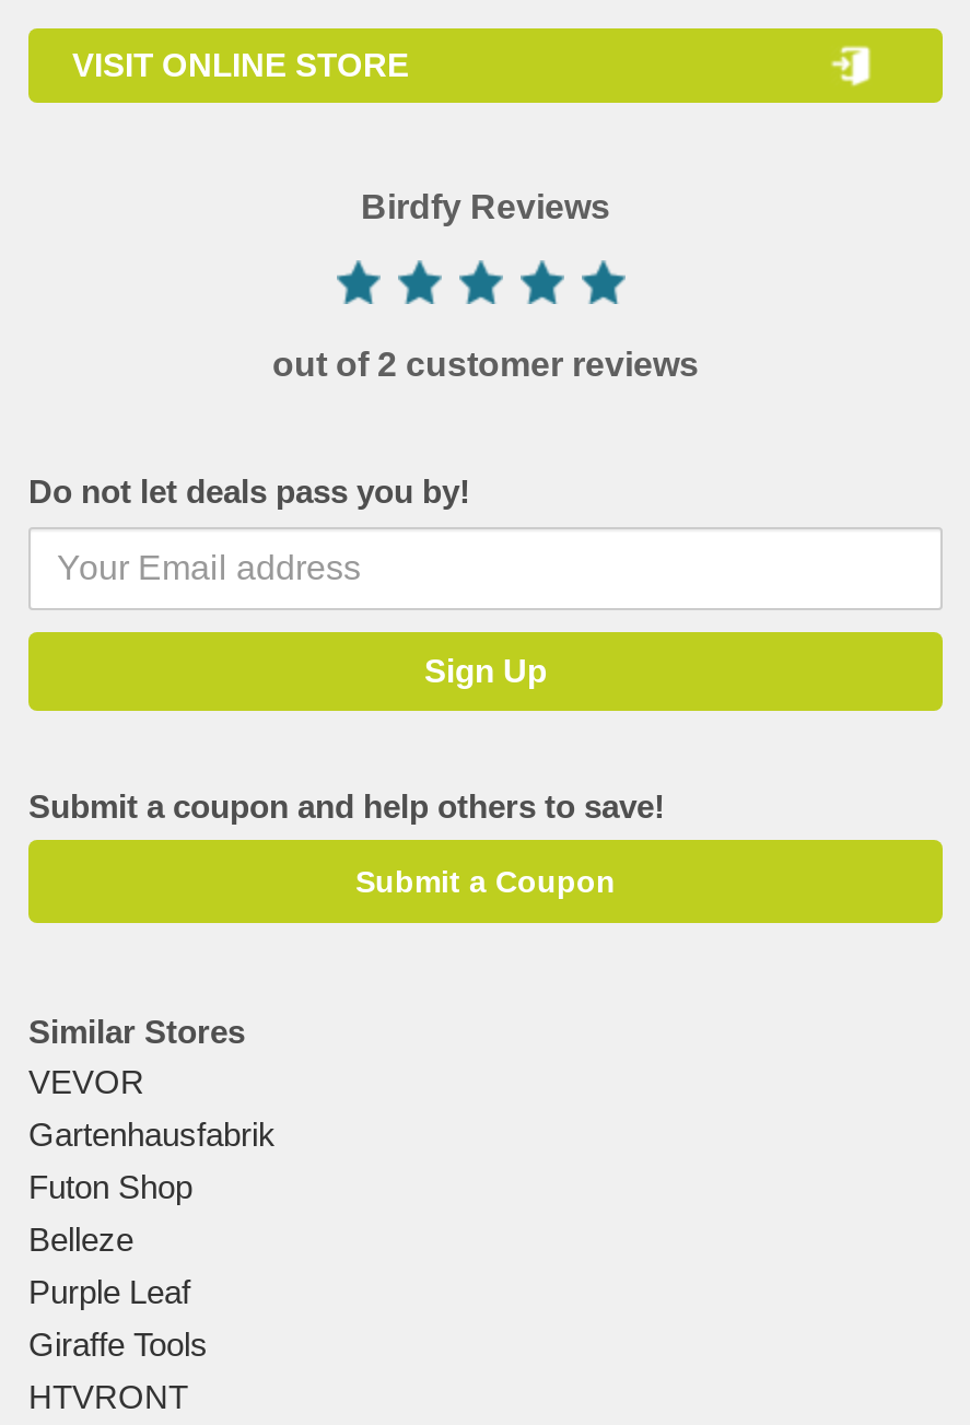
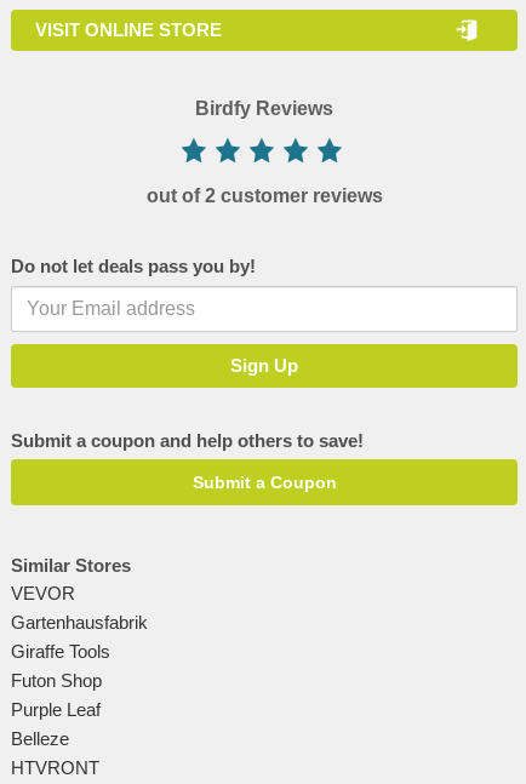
moved down: Futon Shop | Purple Leaf | Belleze

moved up: Giraffe Tools
